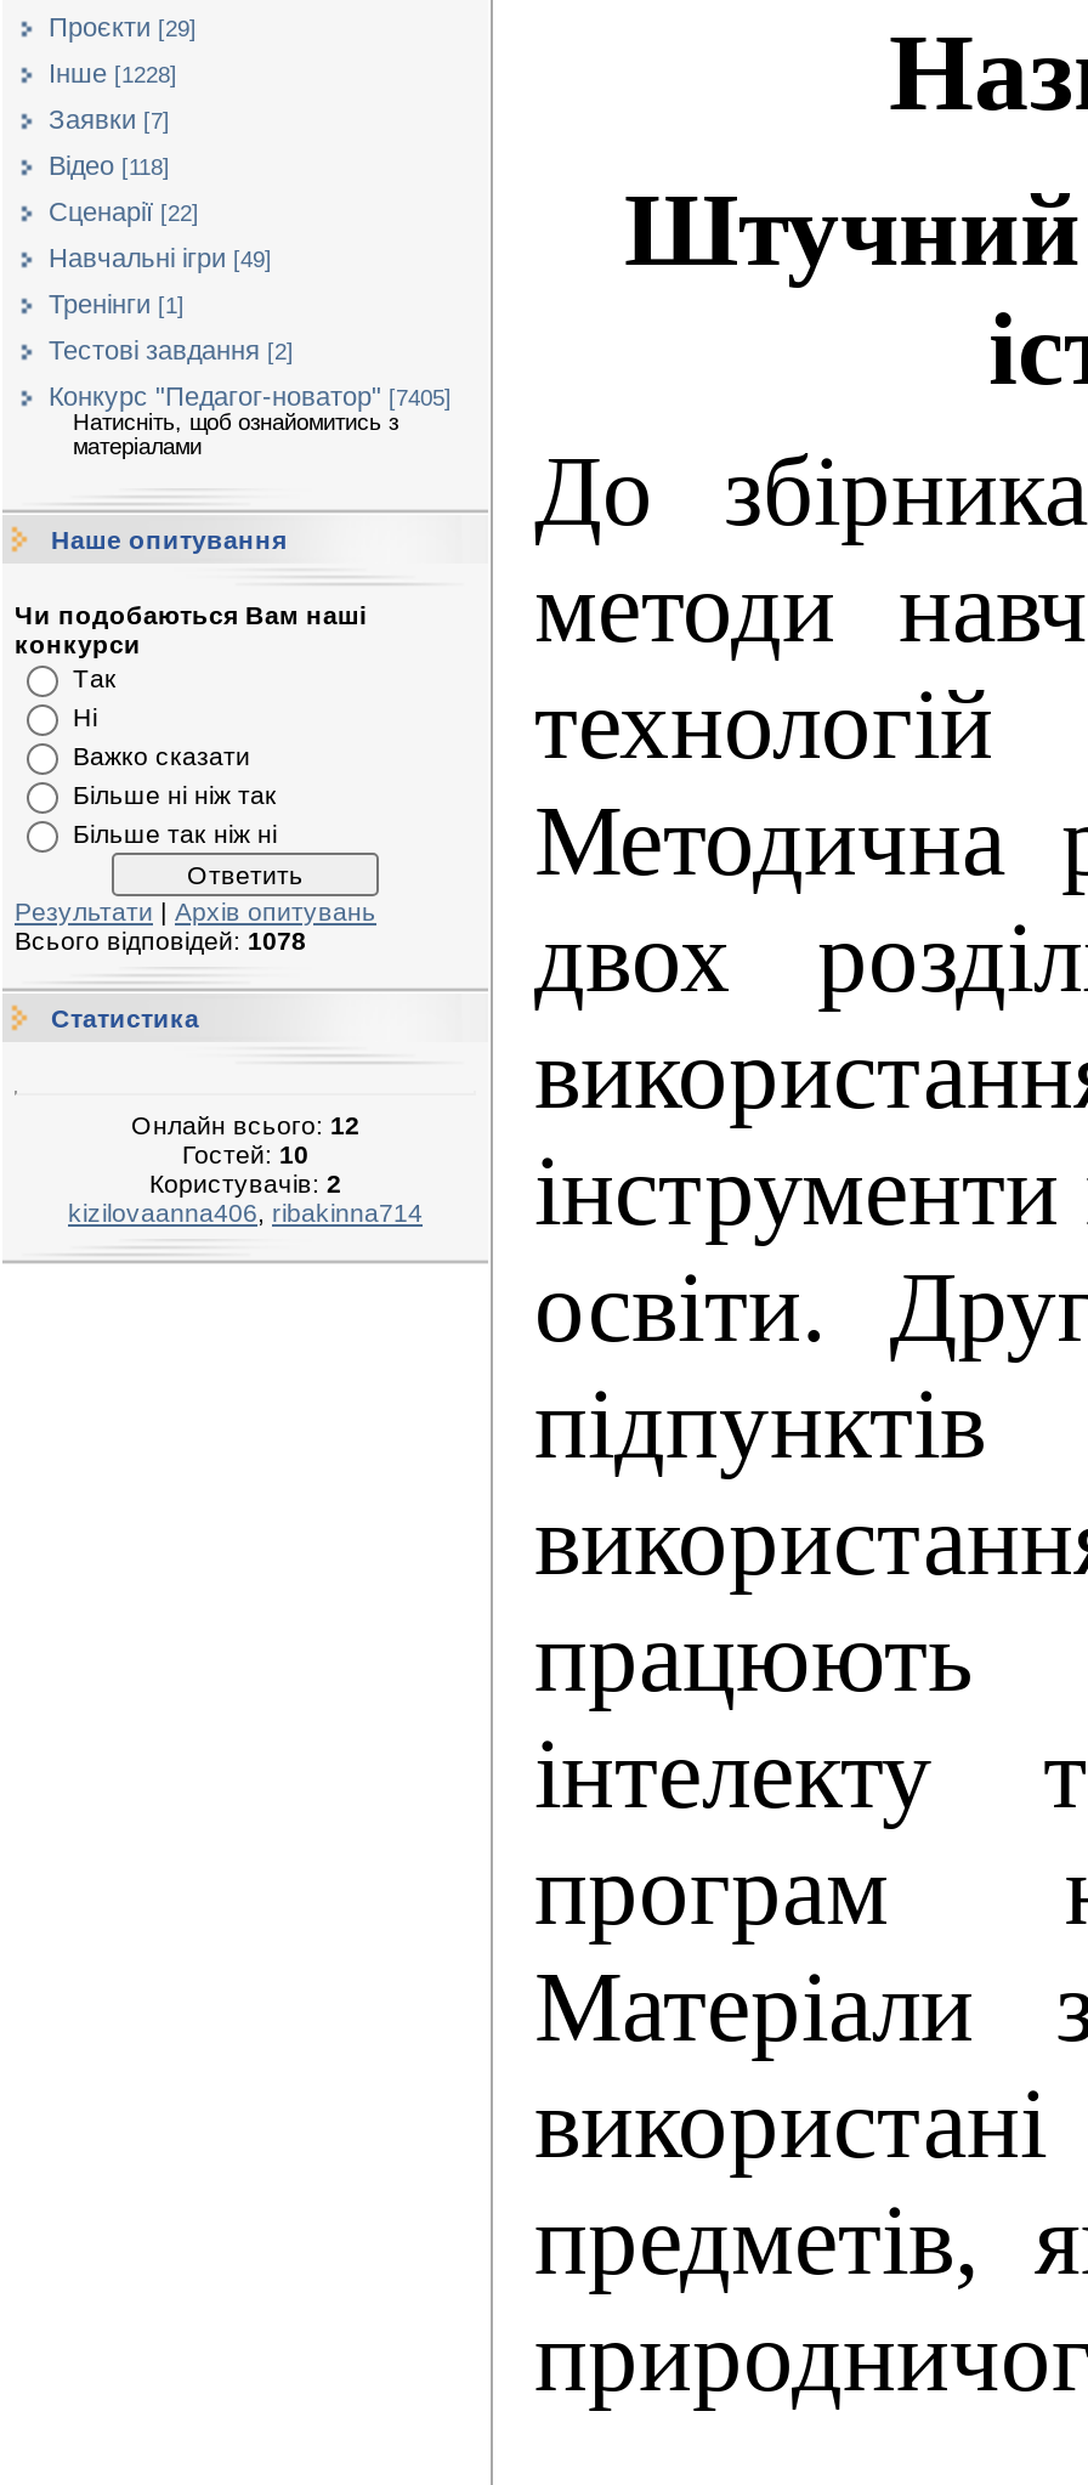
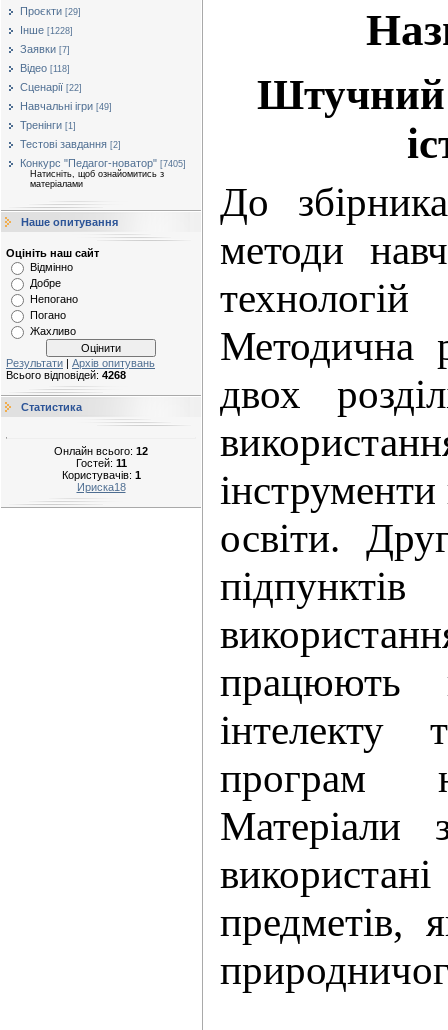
- Чи подобаються Вам наші
- конкурси
- Так
- Ні
- Важко сказати
- Більше ні ніж так
- Більше так ніж ні
+ Оцініть наш сайт
+ Відмінно
+ Добре
+ Непогано
+ Погано
+ Жахливо

- Всього відповідей:1078
+ Всього відповідей:4268

- Гостей: 10
- Користувачів: 2
- kizilovaanna406, ribakinna714
+ Гостей: 11
+ Користувачів: 1
+ Ириска18
